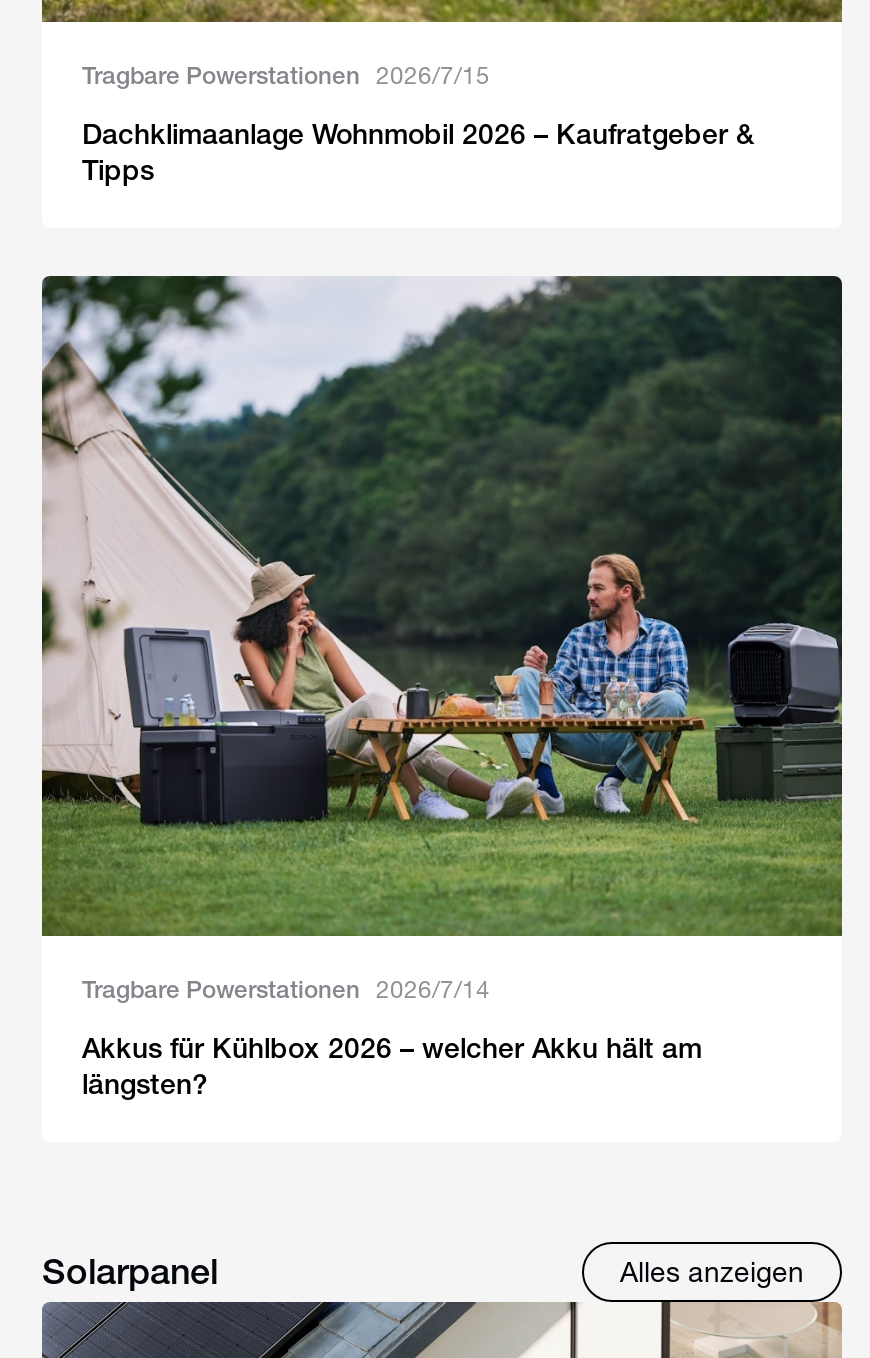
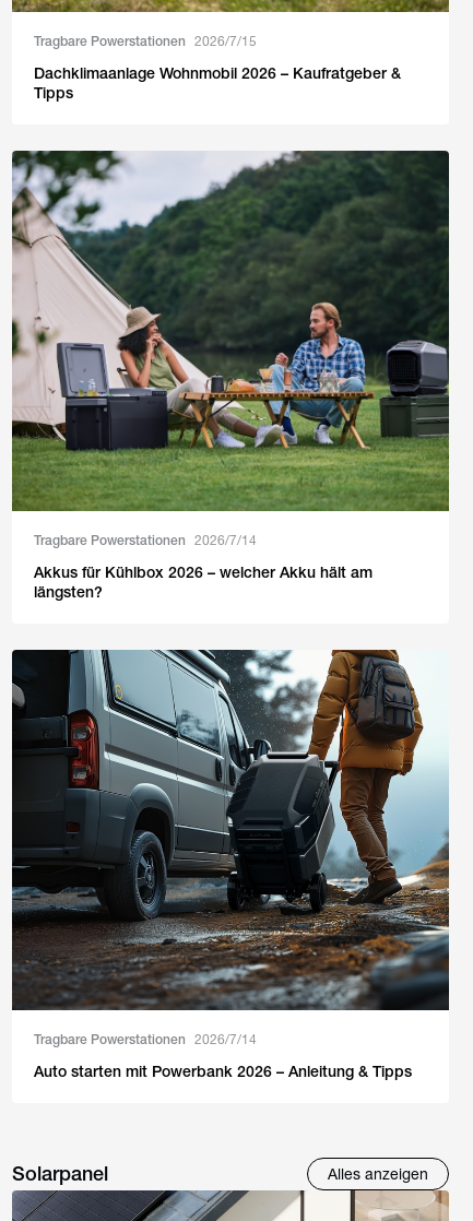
+ [image]
+ Tragbare Powerstationen 2026/7/14
+ Auto starten mit Powerbank 2026 – Anleitung & Tipps
